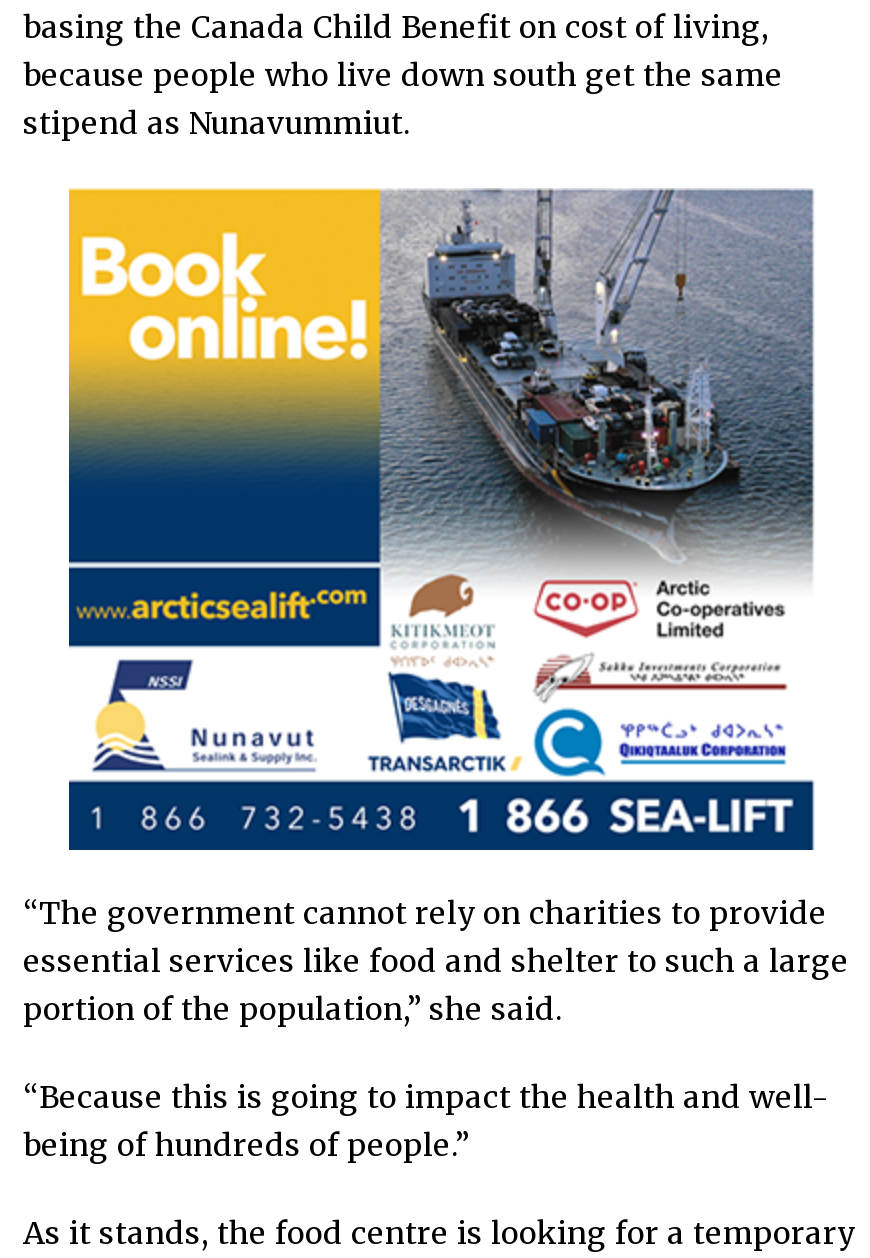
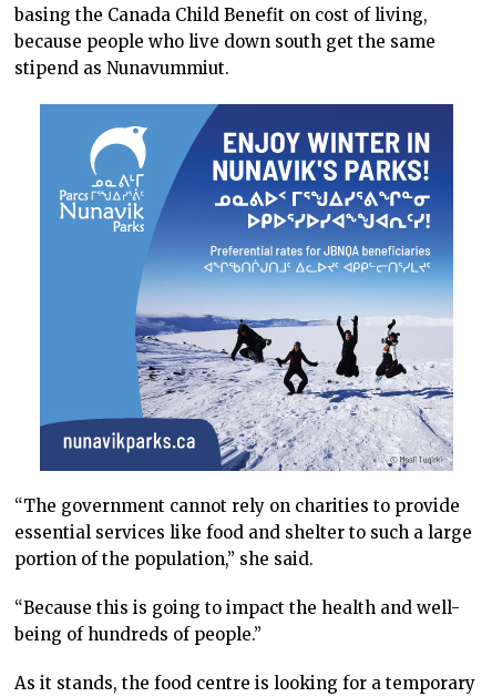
- [image]
+ [image]
